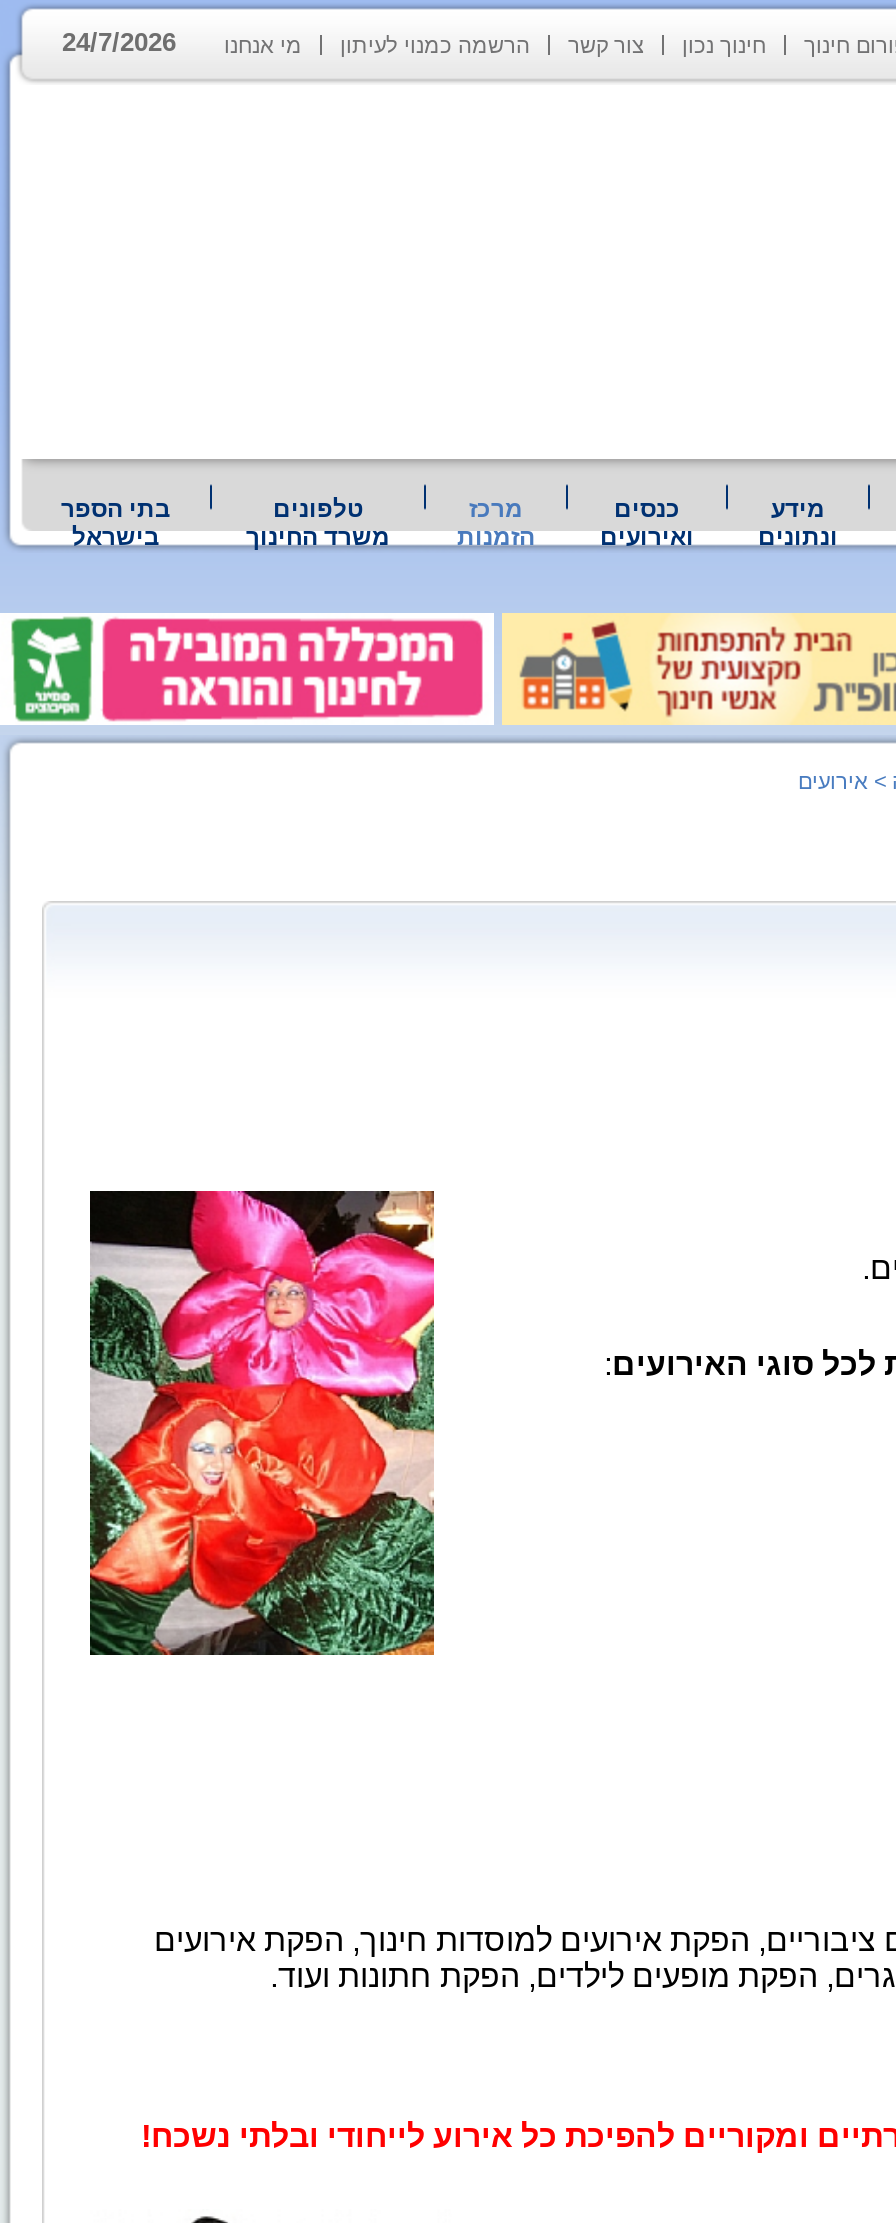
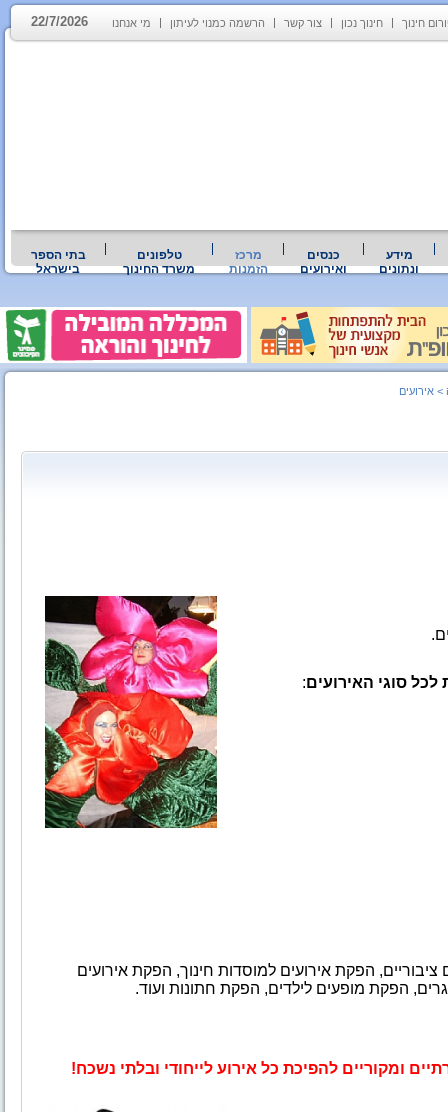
- 24/7/2026
+ 22/7/2026
